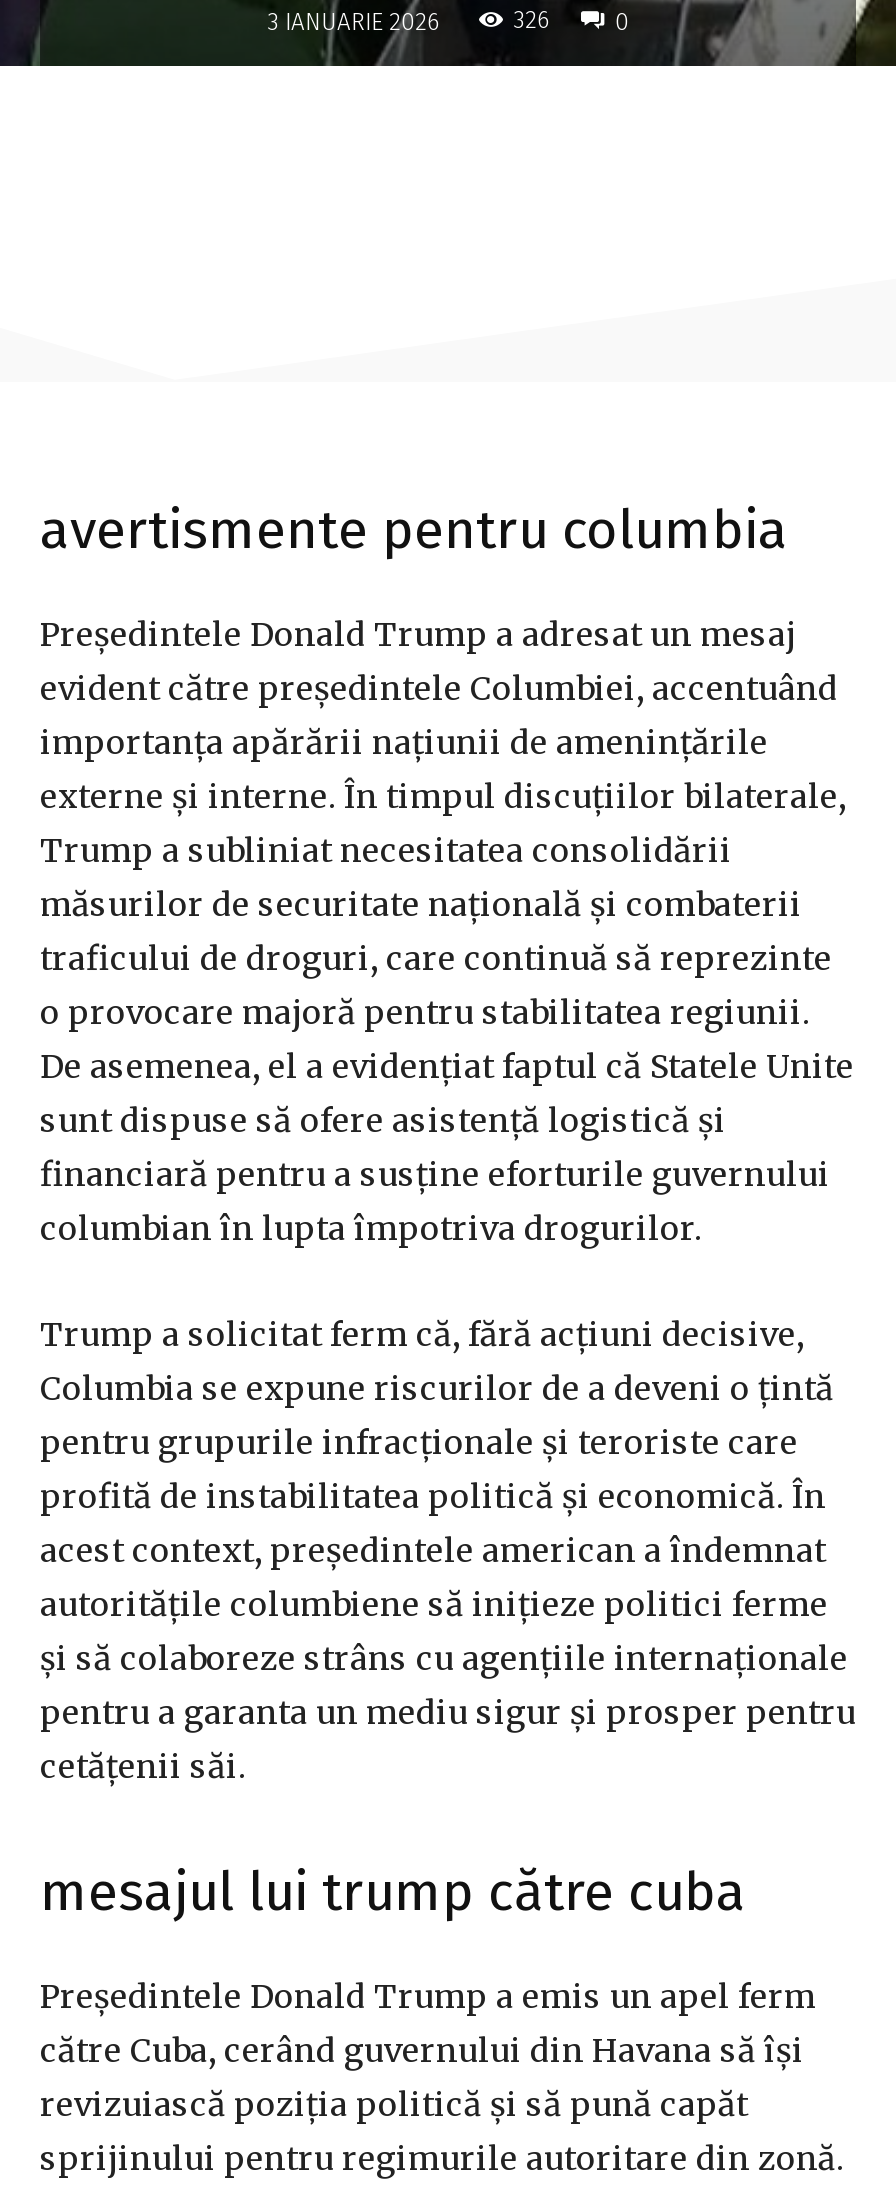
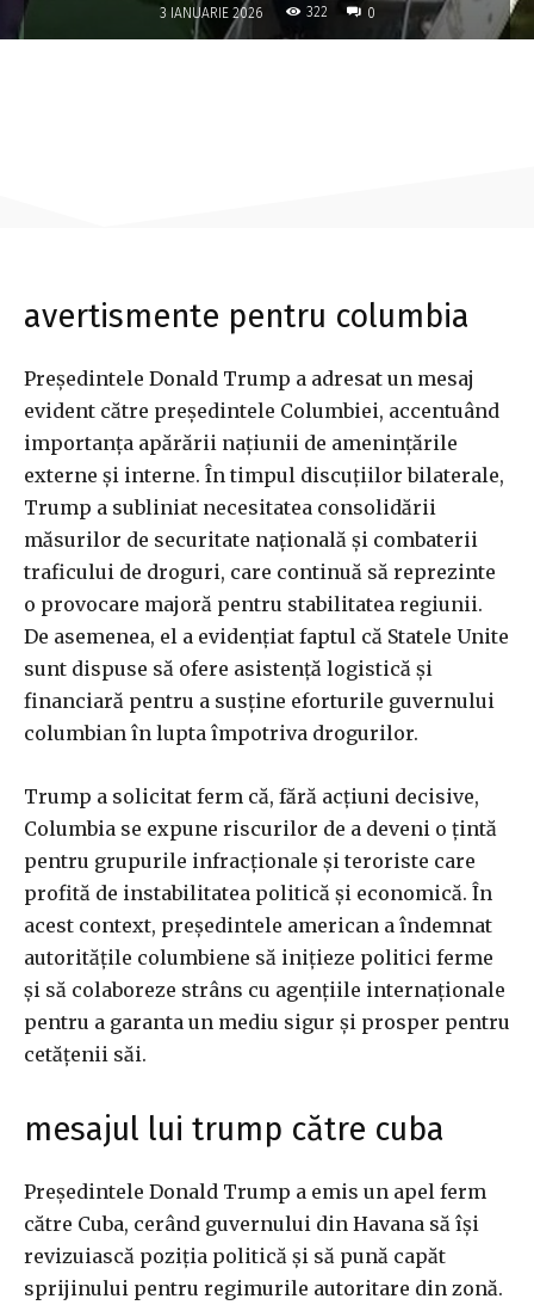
- 326
+ 322
